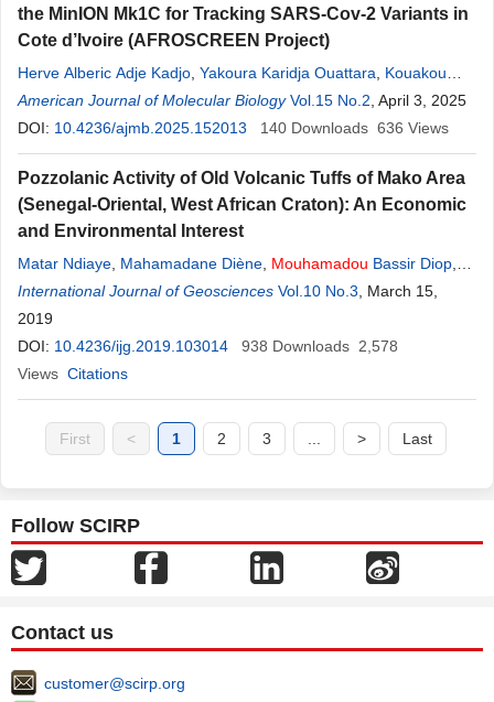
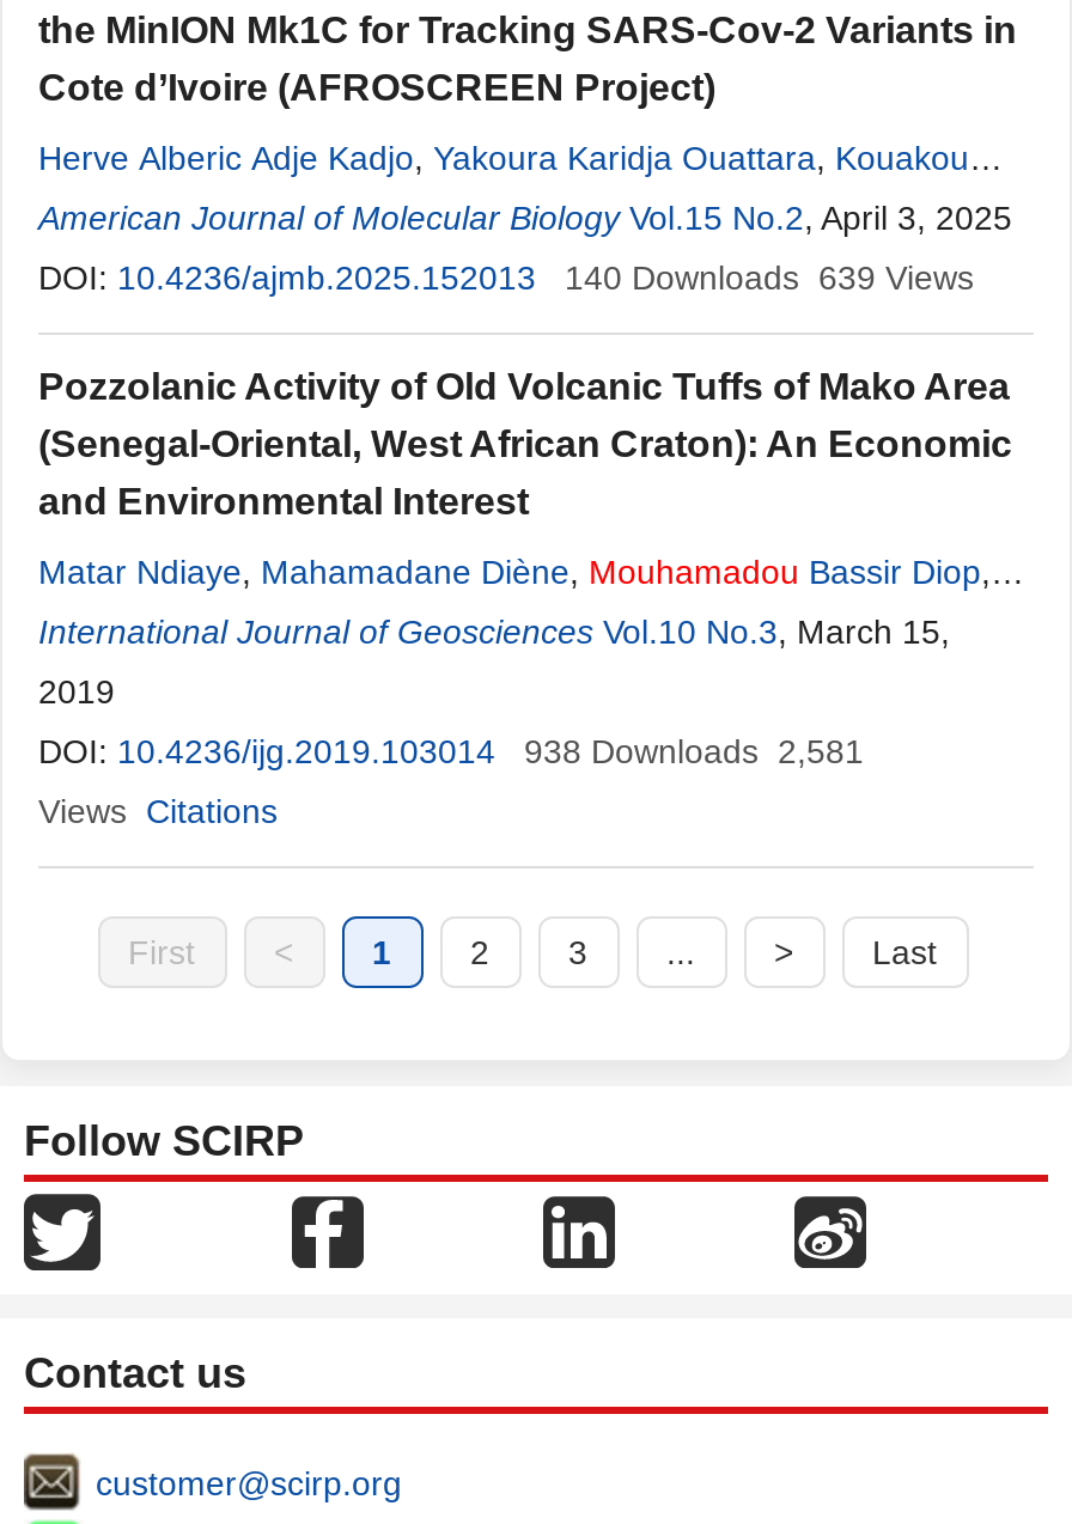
- 140 Downloads 636 Views
+ 140 Downloads 639 Views

- DOI: 10.4236/ijg.2019.103014 938 Downloads 2,578
+ DOI: 10.4236/ijg.2019.103014 938 Downloads 2,581
